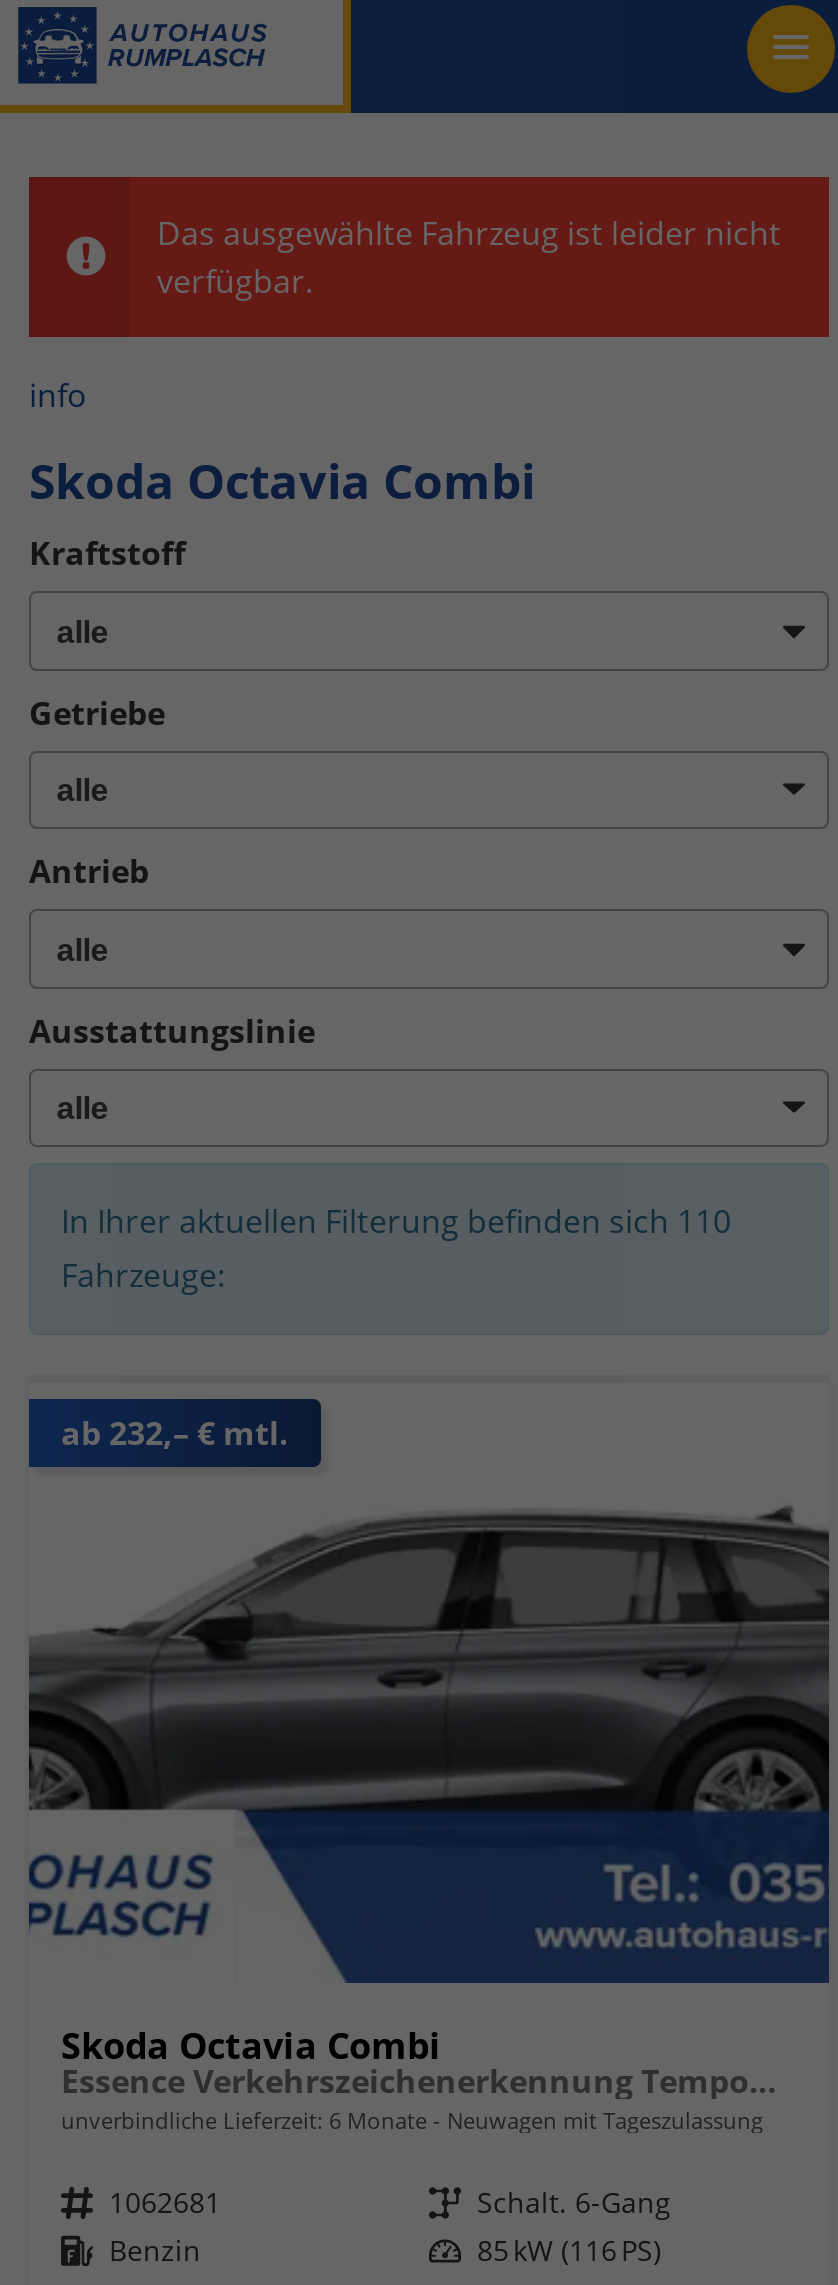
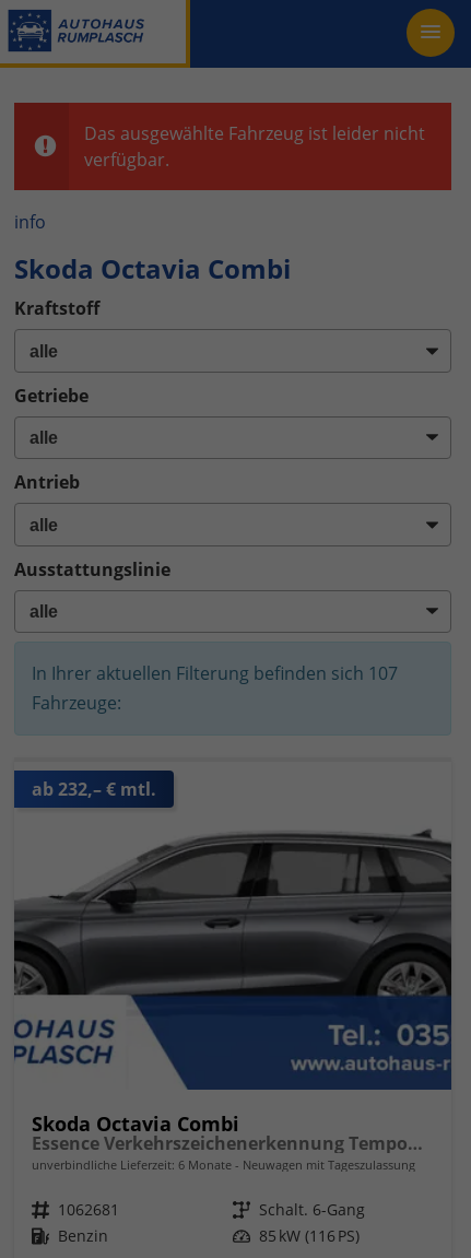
- In Ihrer aktuellen Filterung befinden sich 110
+ In Ihrer aktuellen Filterung befinden sich 107
